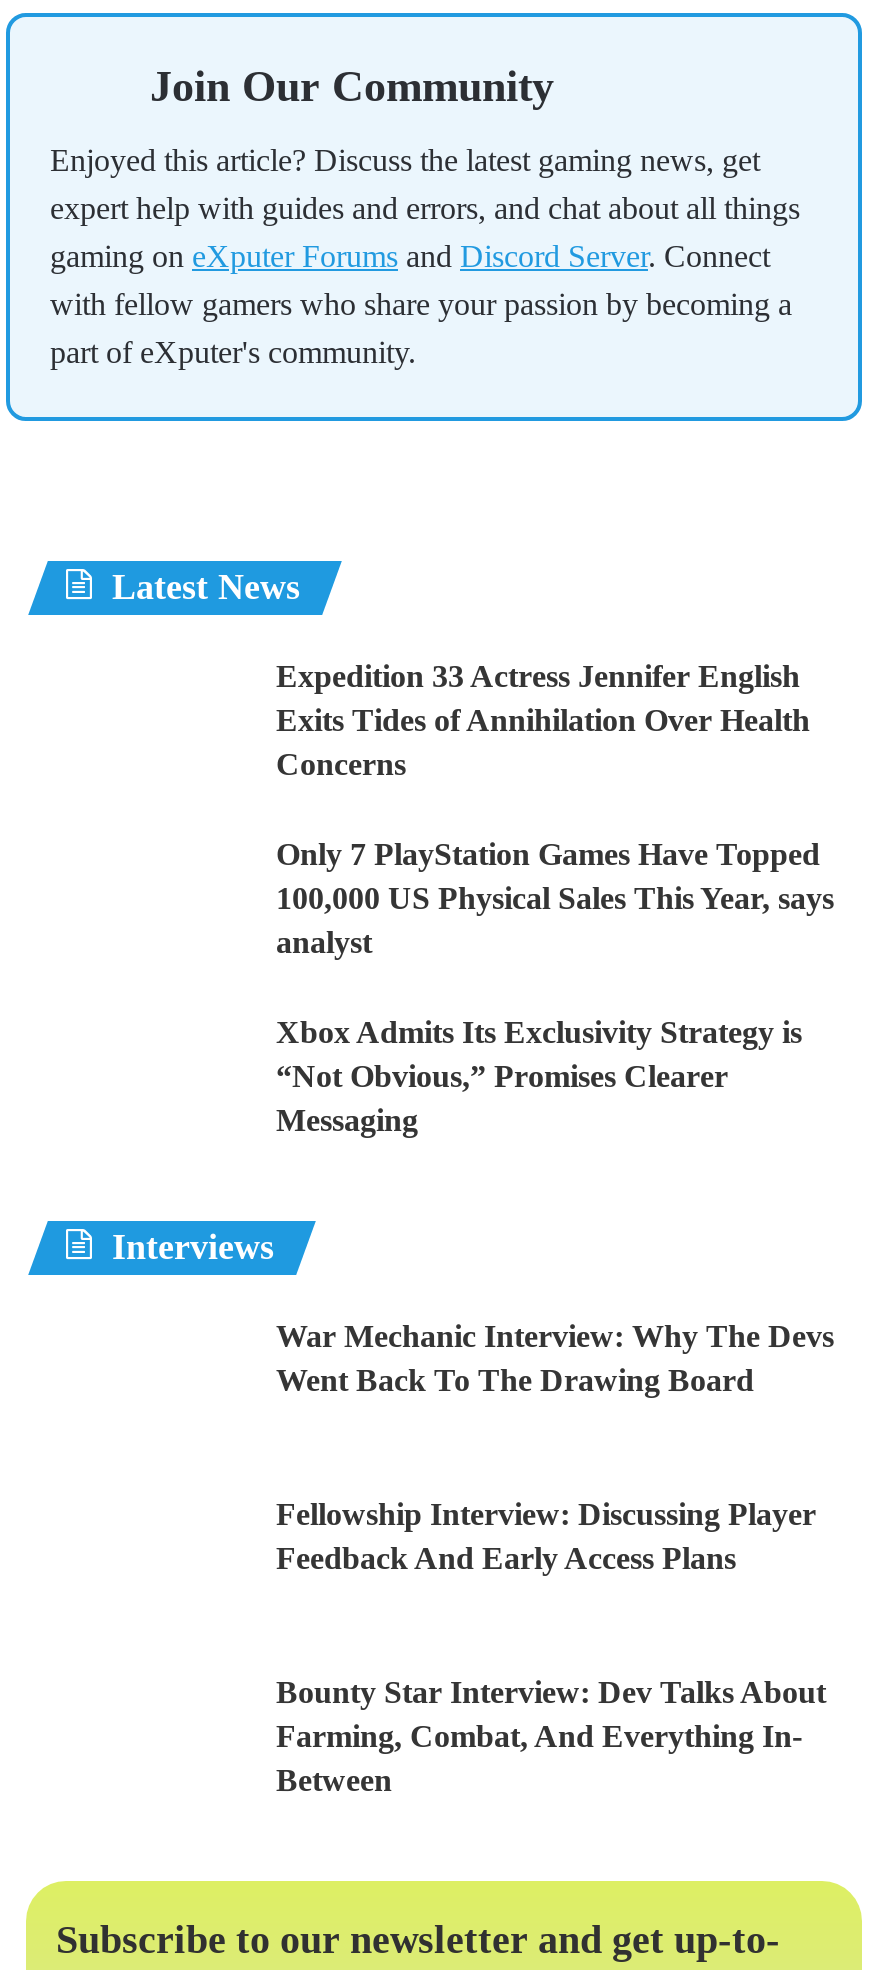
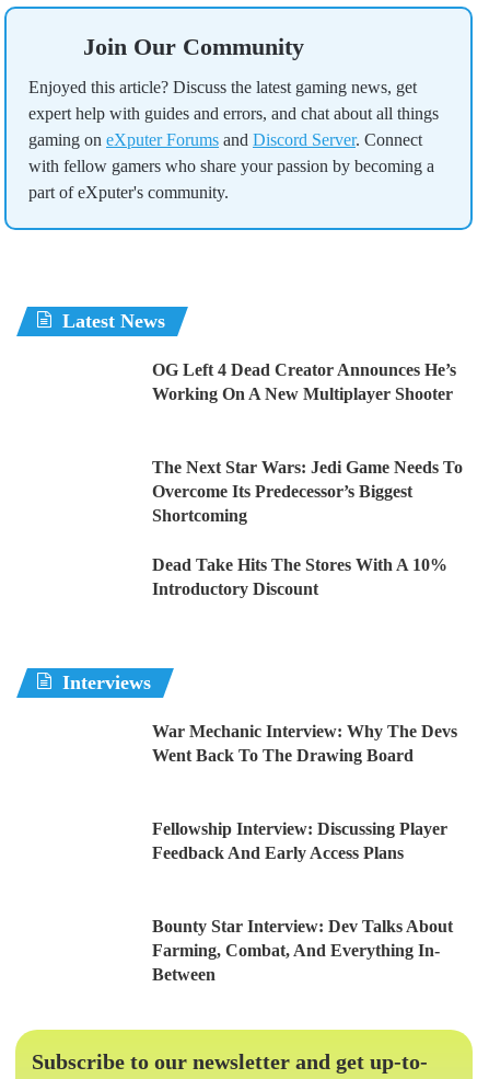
- Expedition 33 Actress Jennifer English
- Exits Tides of Annihilation Over Health
- Concerns
+ OG Left 4 Dead Creator Announces He’s
+ Working On A New Multiplayer Shooter

- Only 7 PlayStation Games Have Topped
- 100,000 US Physical Sales This Year, says
- analyst
+ The Next Star Wars: Jedi Game Needs To
+ Overcome Its Predecessor’s Biggest
+ Shortcoming

- Xbox Admits Its Exclusivity Strategy is
- “Not Obvious,” Promises Clearer
- Messaging
+ Dead Take Hits The Stores With A 10%
+ Introductory Discount
